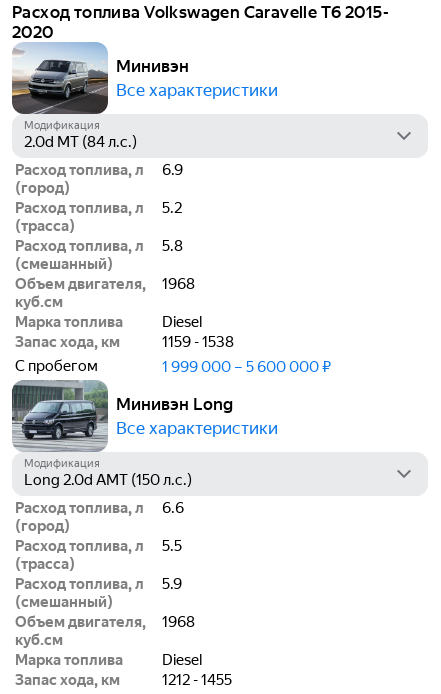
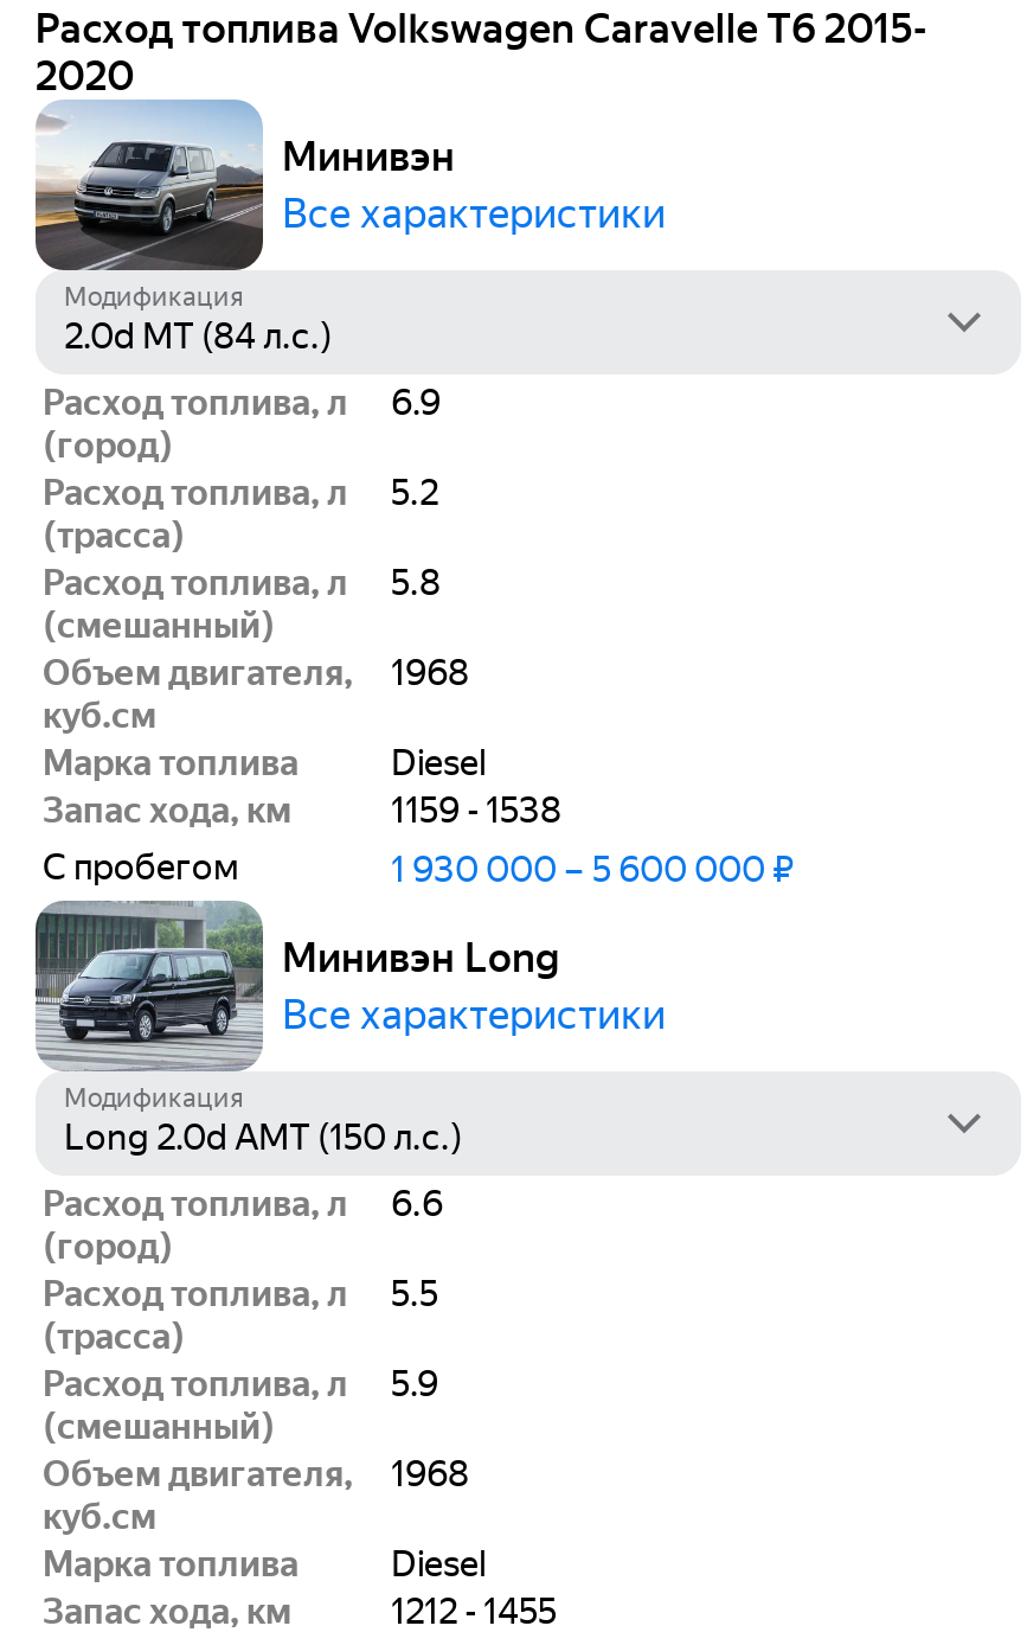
- 1 999 000 – 5 600 000 ₽
+ 1 930 000 – 5 600 000 ₽
